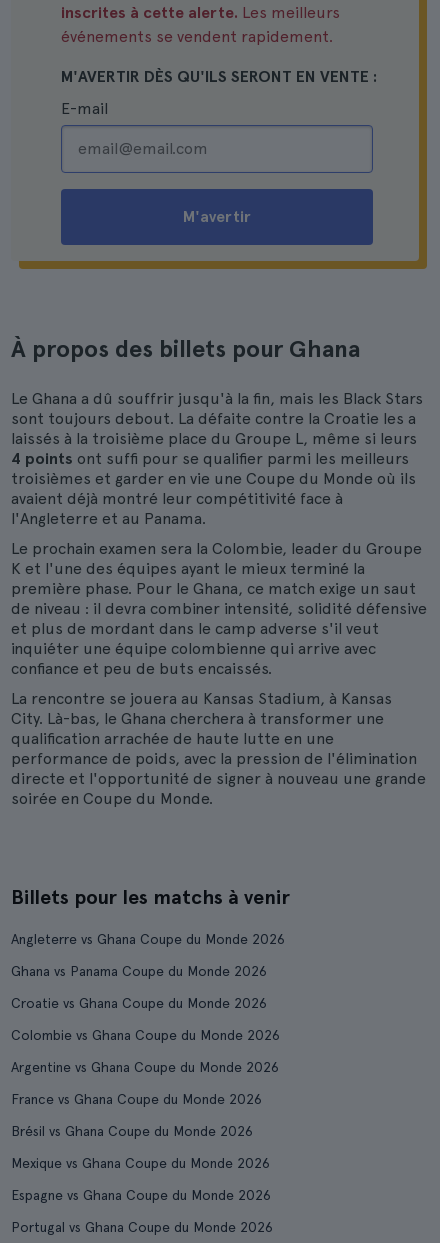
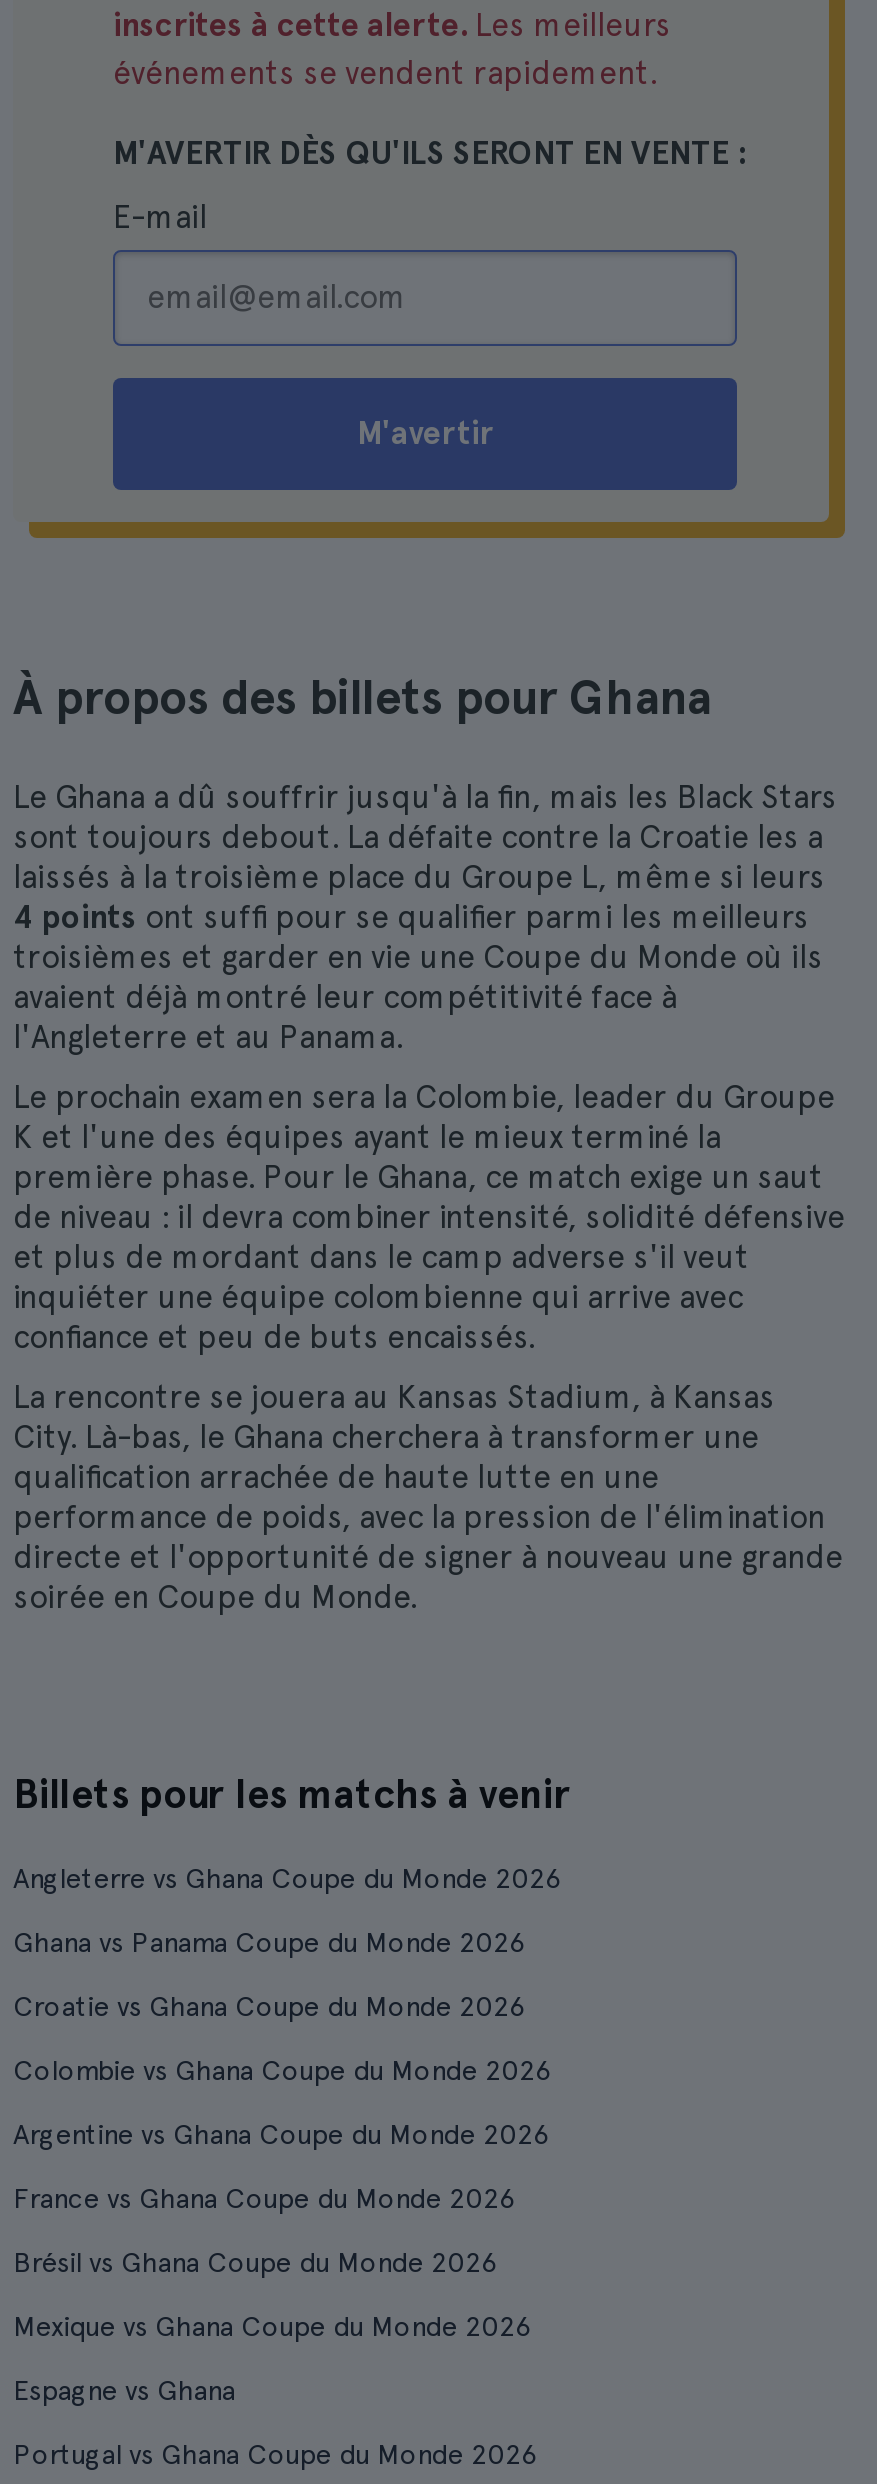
- Espagne vs Ghana Coupe du Monde 2026
+ Espagne vs Ghana
